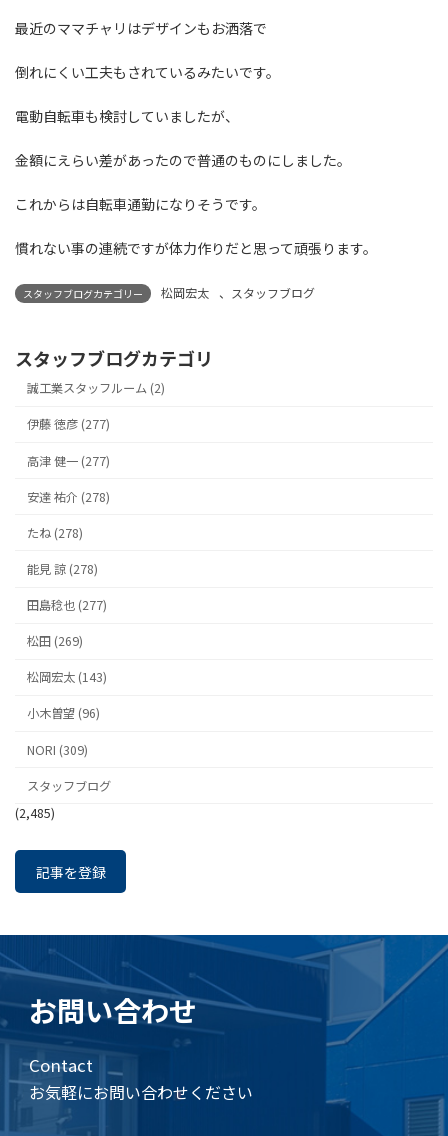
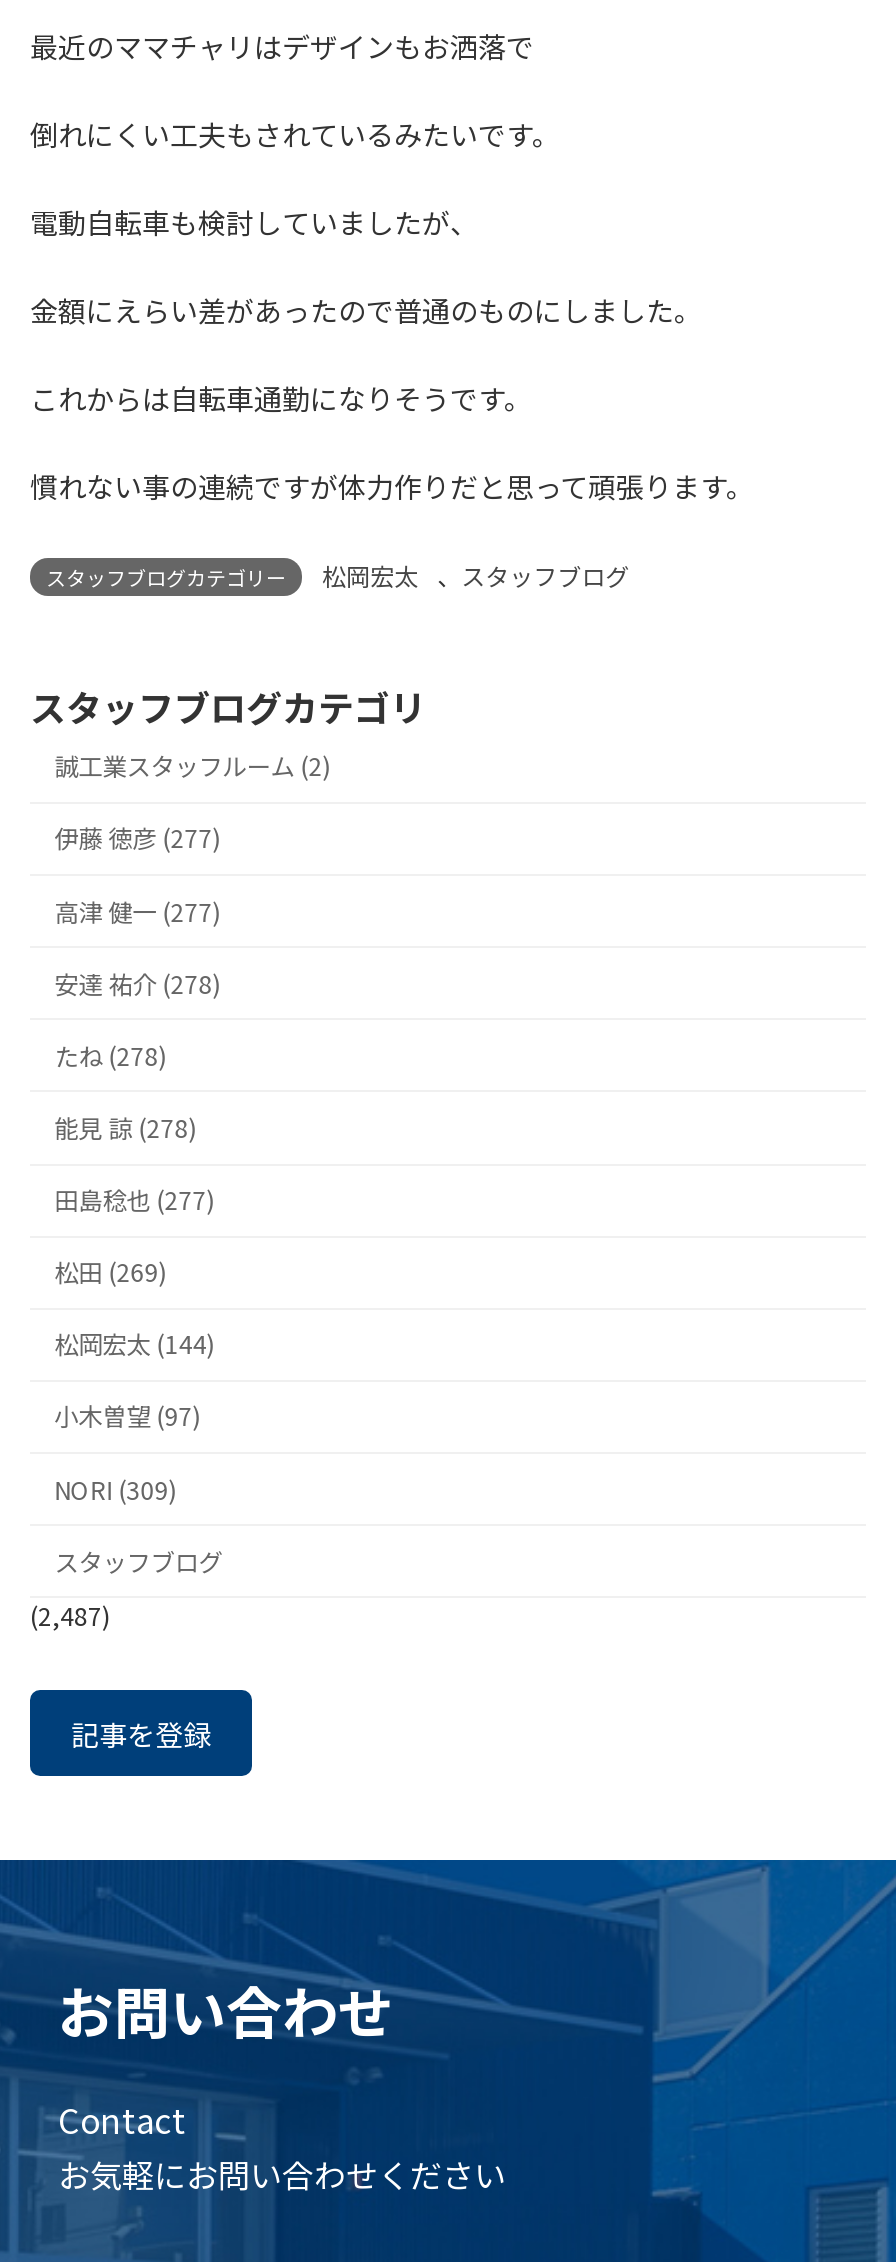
- 松岡宏太 (143)
+ 松岡宏太 (144)

- 小木曽望 (96)
+ 小木曽望 (97)

- (2,485)
+ (2,487)
